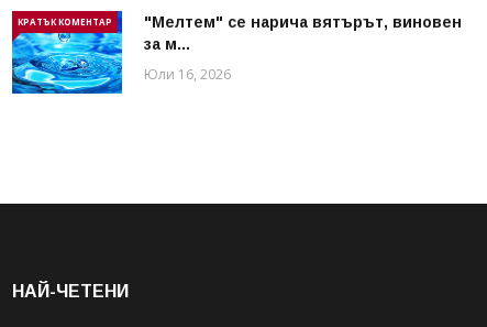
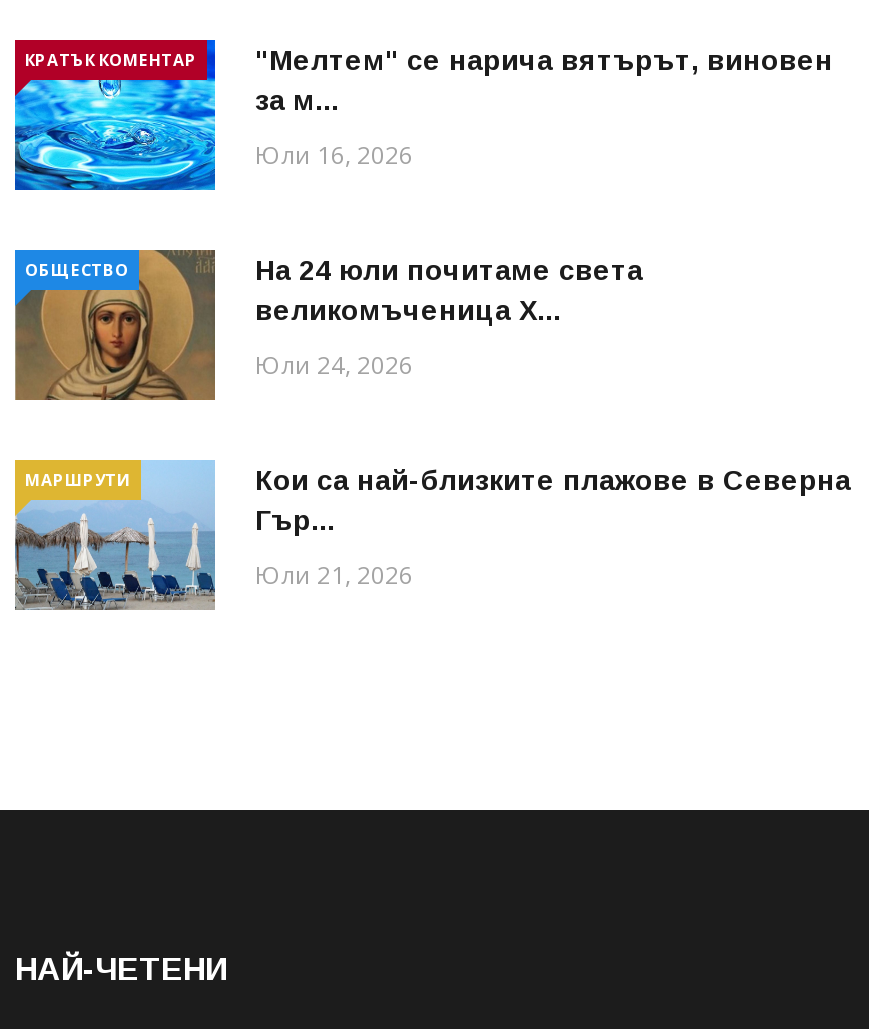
+ [image]
+ ОБЩЕСТВО
+ На 24 юли почитаме света
+ великомъченица Х...
+ Юли 24, 2026

+ [image]
+ МАРШРУТИ
+ Кои са най-близките плажове в Северна
+ Гър...
+ Юли 21, 2026
